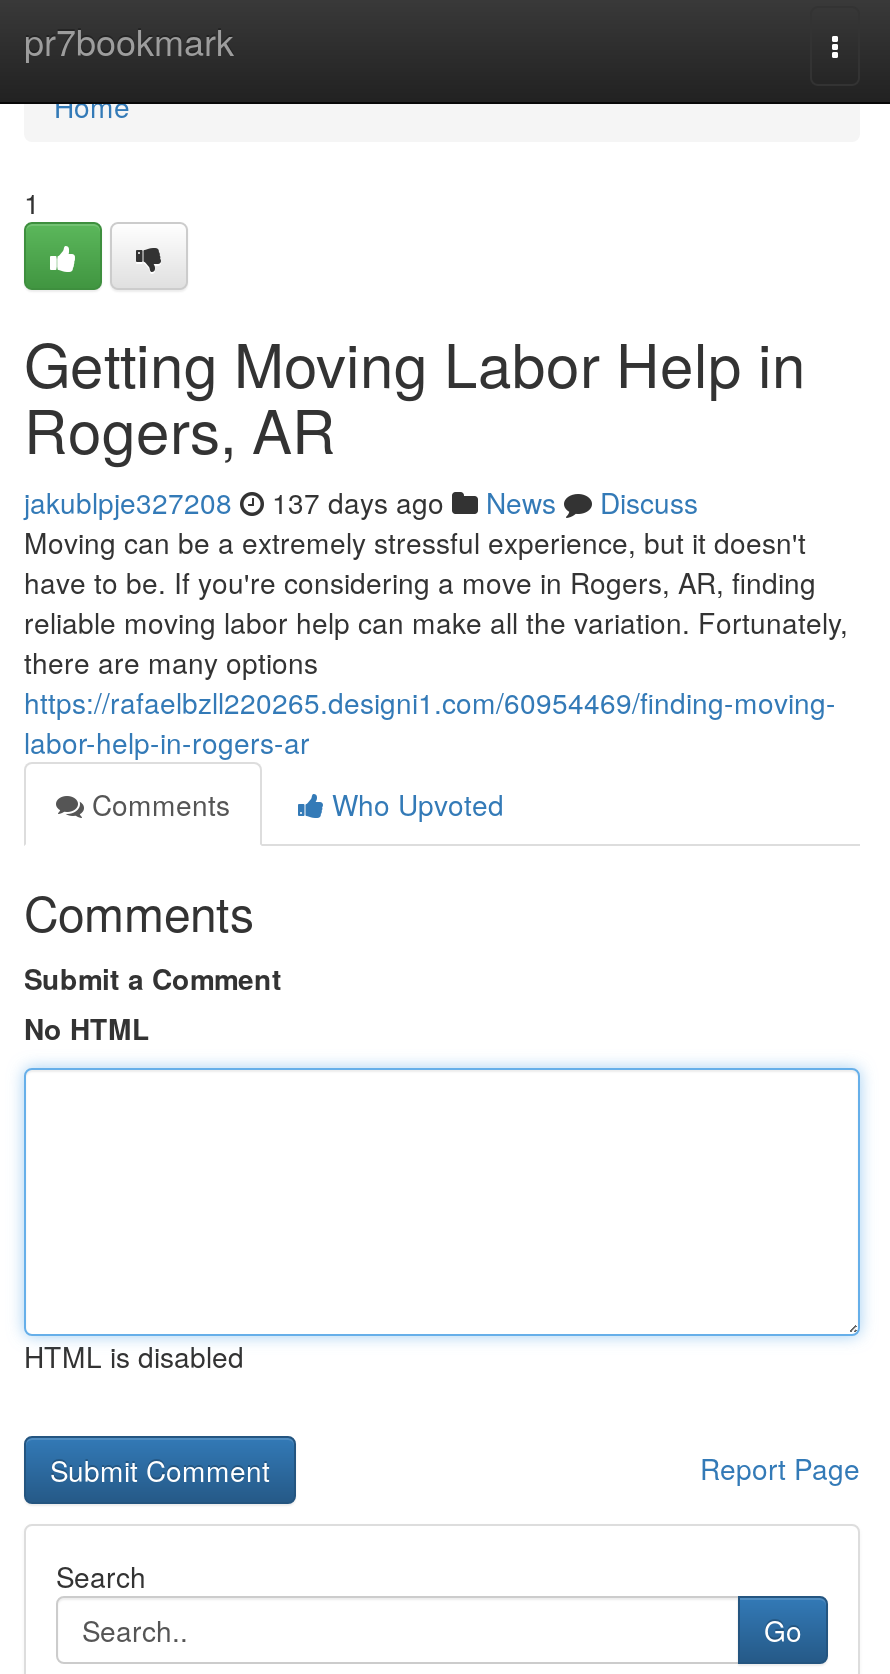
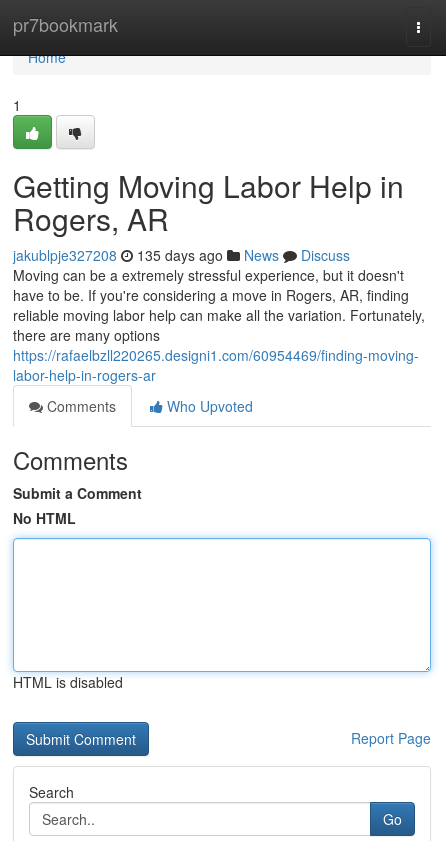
- jakublpje327208 137 days ago News Discuss
+ jakublpje327208 135 days ago News Discuss
